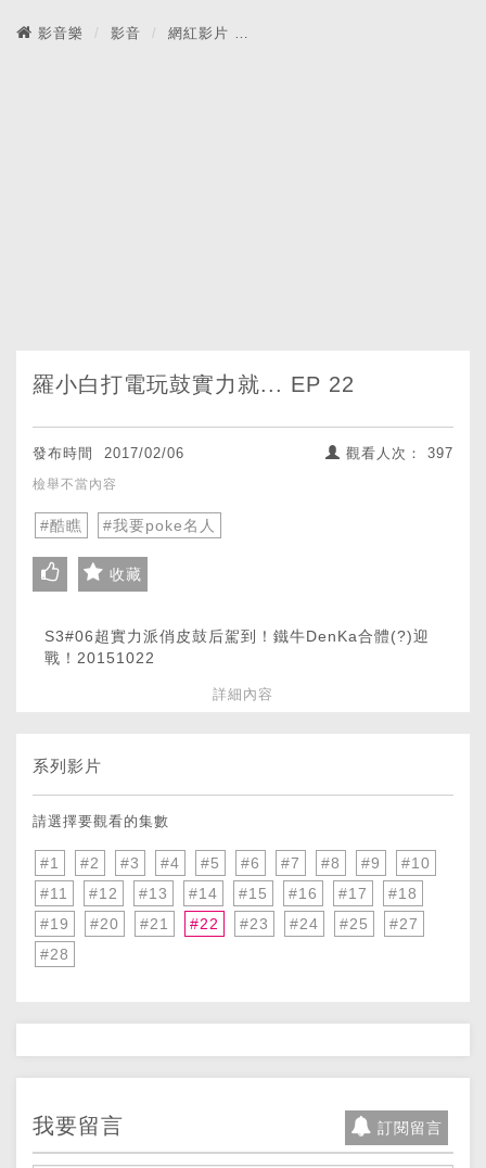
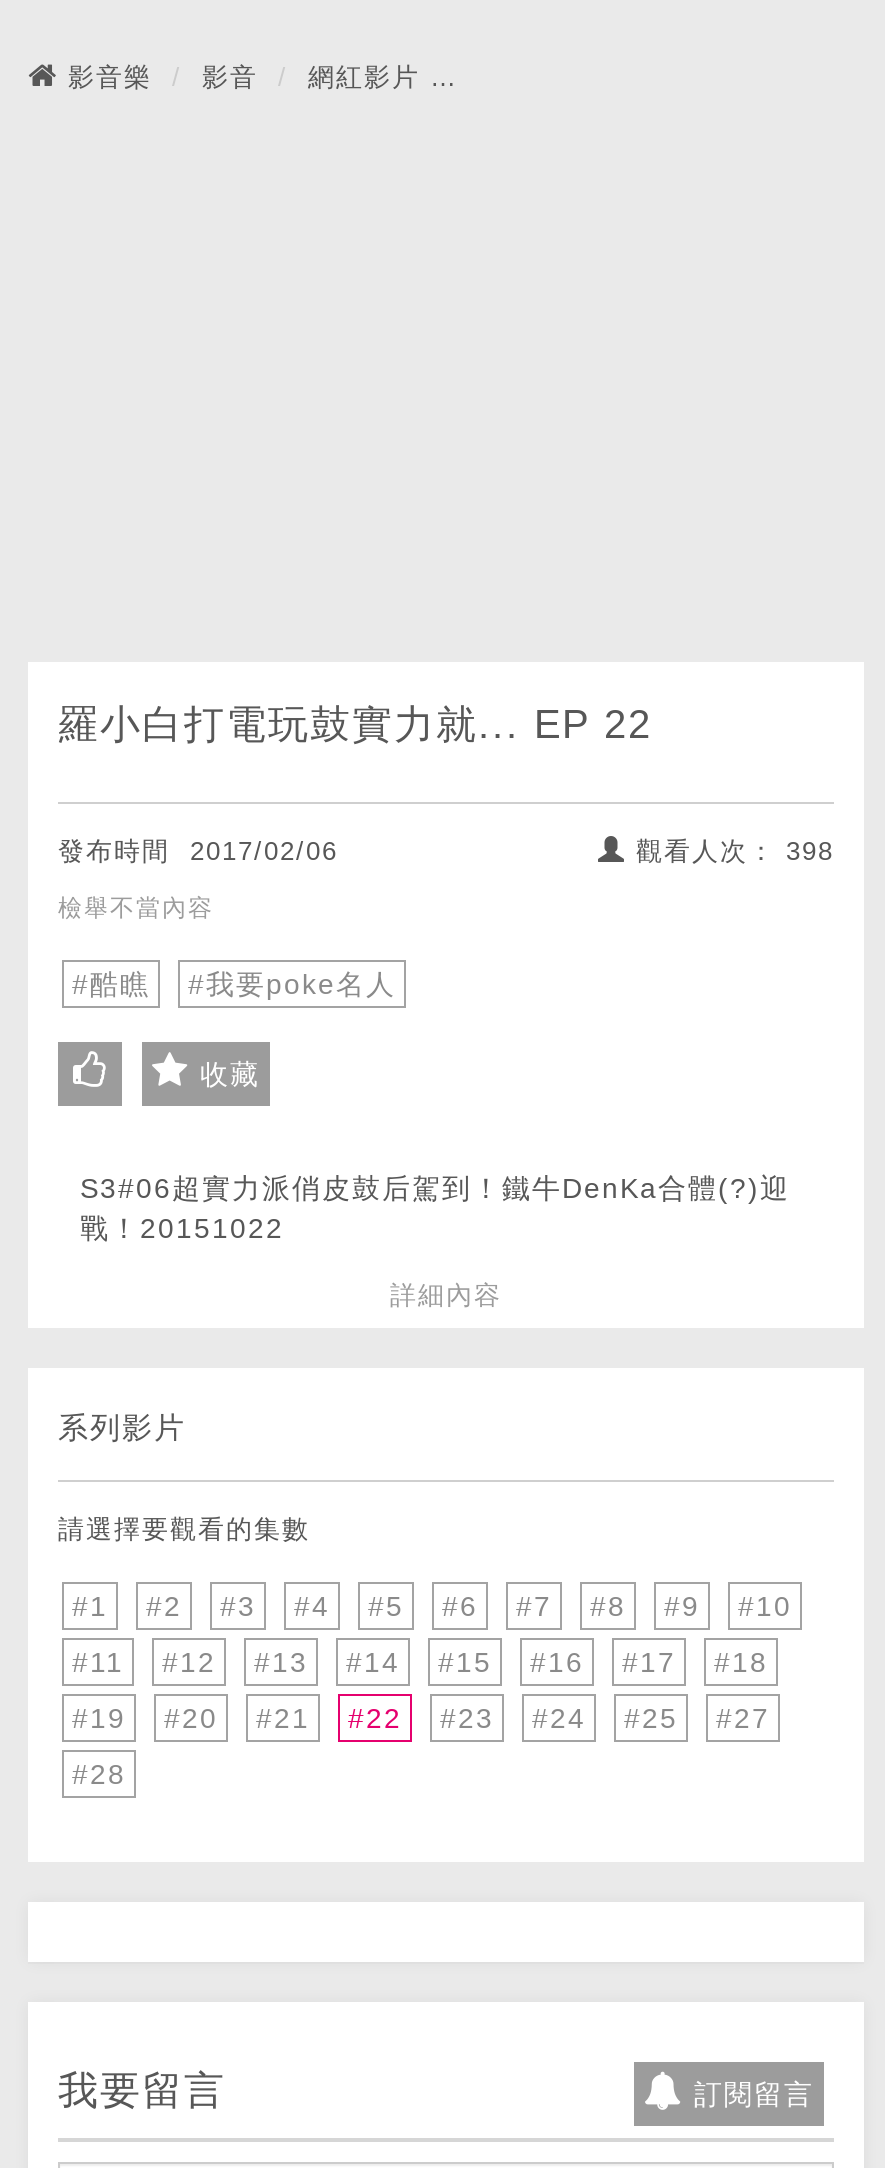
- 觀看人次： 397
+ 觀看人次： 398
